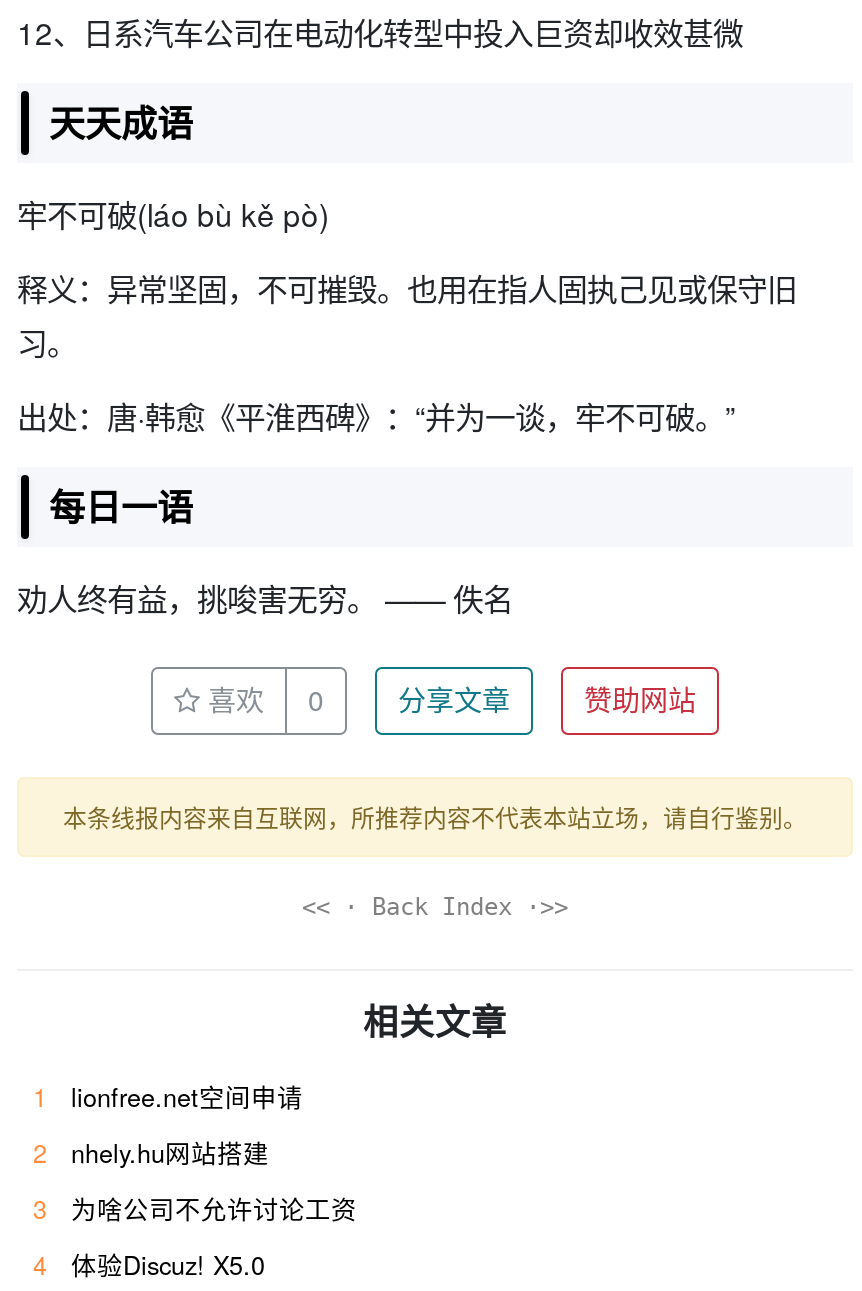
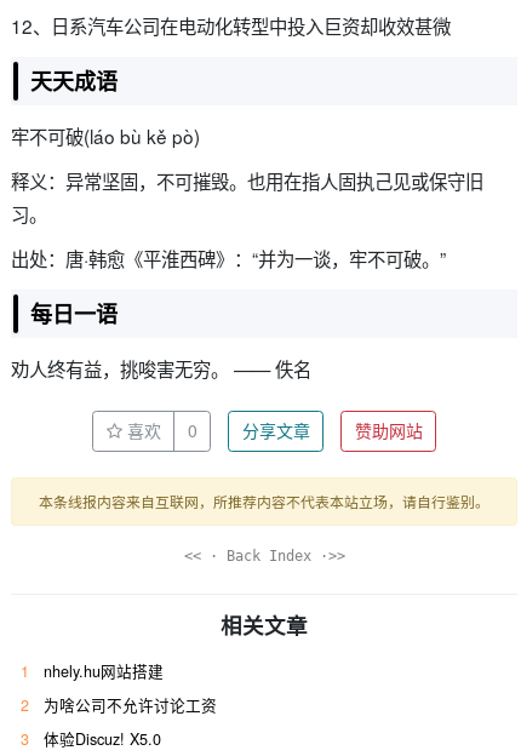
- lionfree.net空间申请
- 2

- 3 为啥公司不允许讨论工资
+ 2 为啥公司不允许讨论工资

- 4 体验Discuz! X5.0
+ 3 体验Discuz! X5.0
